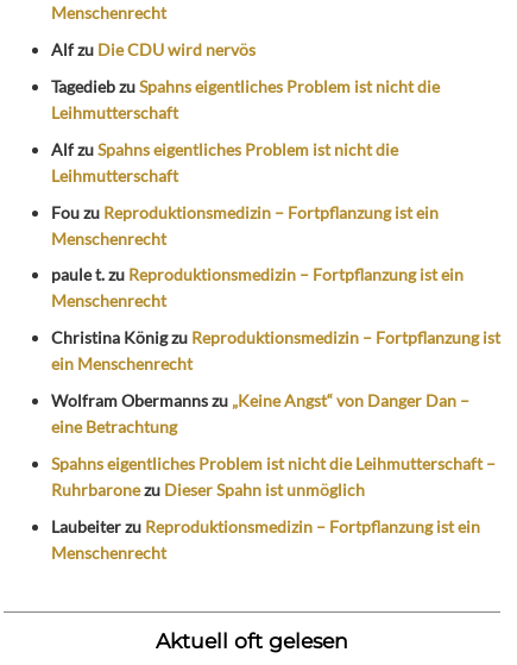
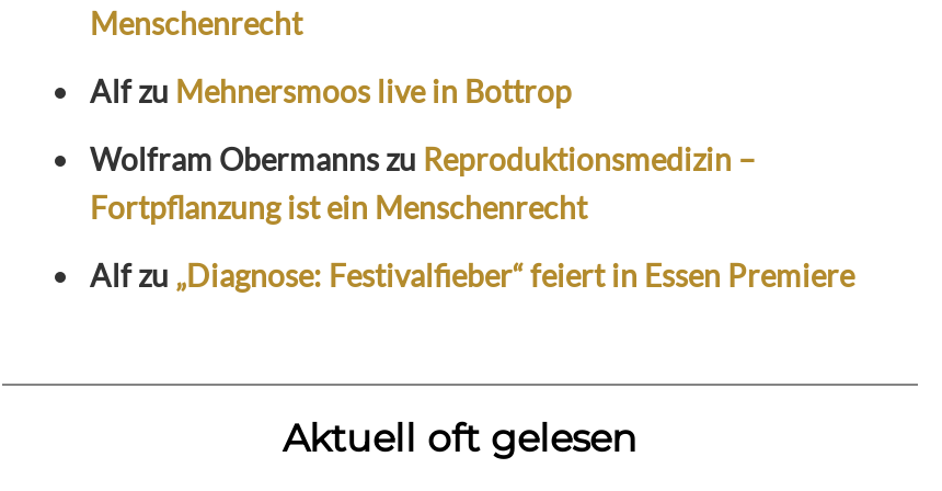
- Alf zu Die CDU wird nervös
- Tagedieb zu Spahns eigentliches Problem ist nicht die
- Leihmutterschaft
- Alf zu Spahns eigentliches Problem ist nicht die
- Leihmutterschaft
- Fou zu Reproduktionsmedizin – Fortpflanzung ist ein
- Menschenrecht
- paule t. zu Reproduktionsmedizin – Fortpflanzung ist ein
- Menschenrecht
- Christina Königzu Reproduktionsmedizin – Fortpflanzung ist
- ein Menschenrecht
- Wolfram Obermanns zu „Keine Angst“ von Danger Dan –
- eine Betrachtung
- Spahns eigentliches Problem ist nicht die Leihmutterschaft –
- Ruhrbarone zu Dieser Spahn ist unmöglich
- Laubeiter zu Reproduktionsmedizin – Fortpflanzung ist ein
- Menschenrecht
+ Alf zu Mehnersmoos live in Bottrop
+ Wolfram Obermanns zu Reproduktionsmedizin –
+ Fortpflanzung ist ein Menschenrecht
+ Alf zu „Diagnose: Festivalfieber“ feiert in Essen Premiere
